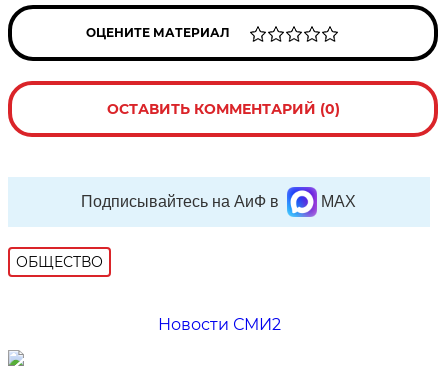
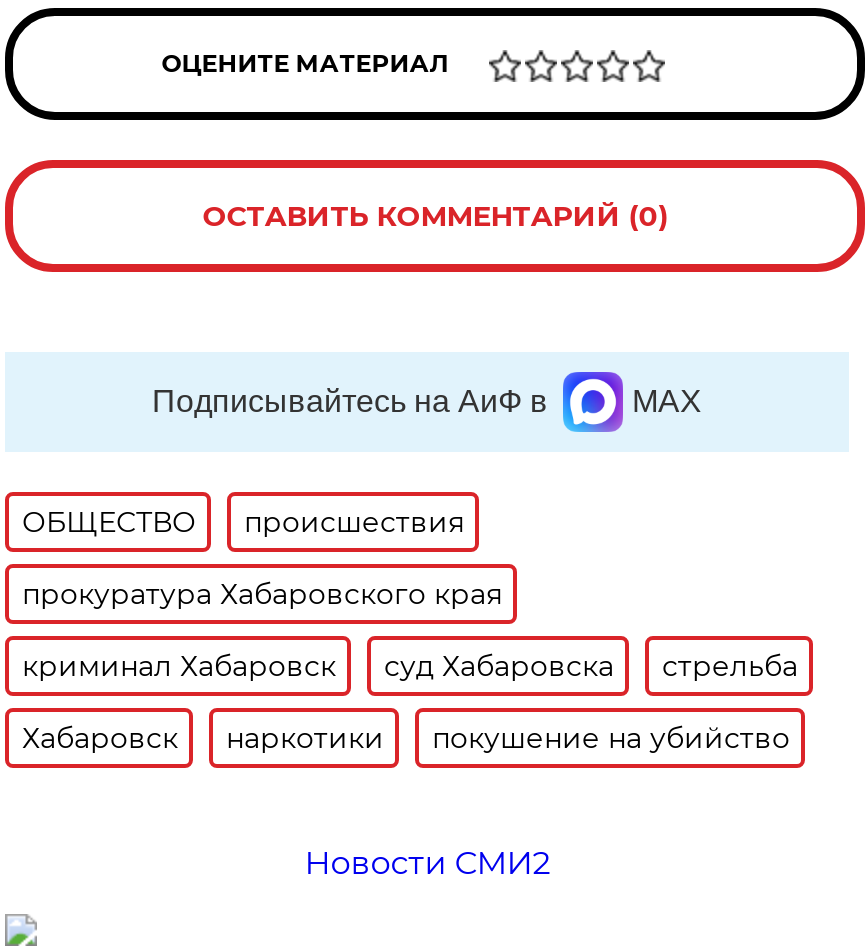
+ происшествия
+ прокуратура Хабаровского края
+ криминал Хабаровск
+ суд Хабаровска
+ стрельба
+ Хабаровск
+ наркотики
+ покушение на убийство
